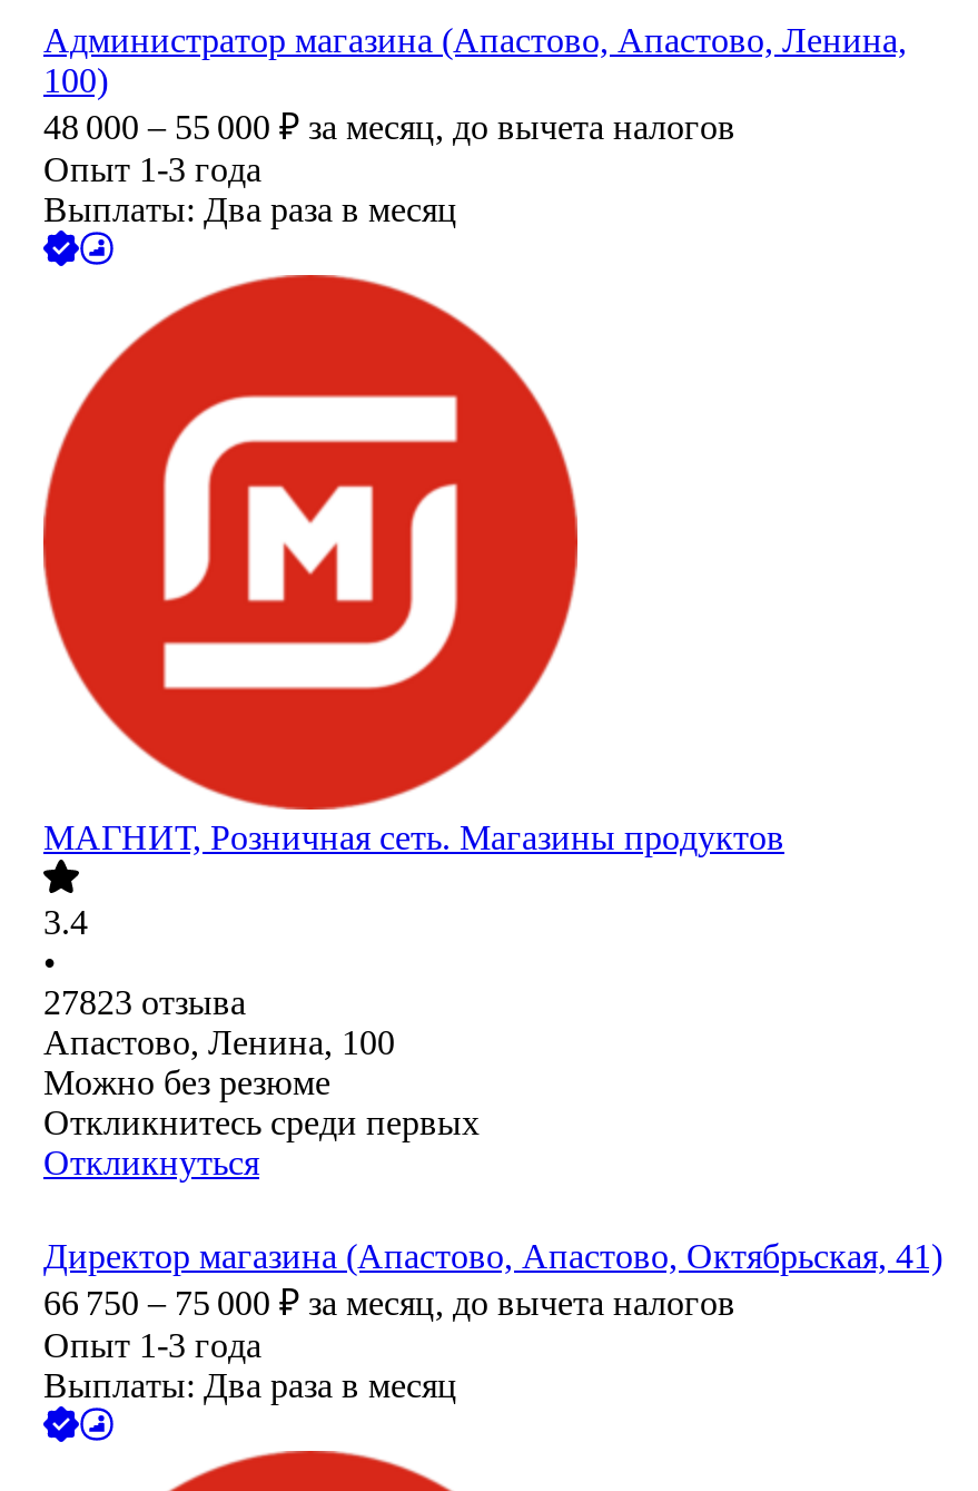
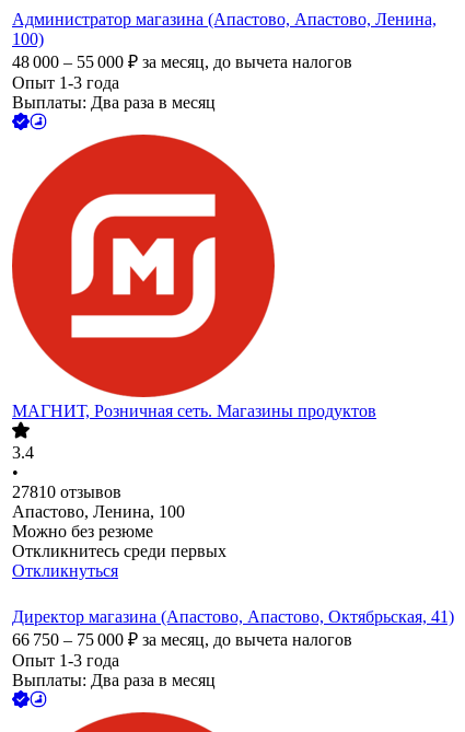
- 27823 отзыва
+ 27810 отзывов
